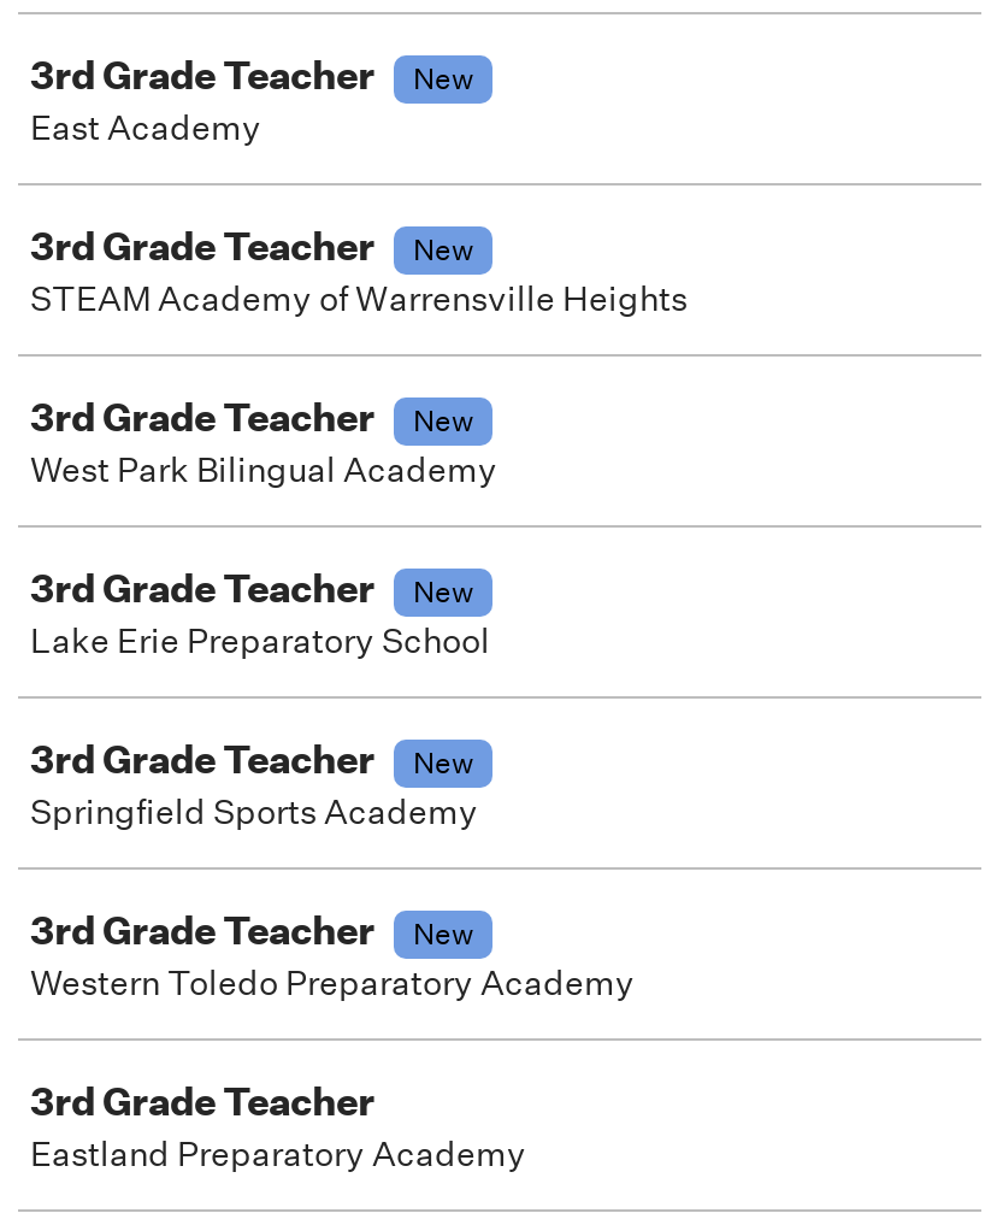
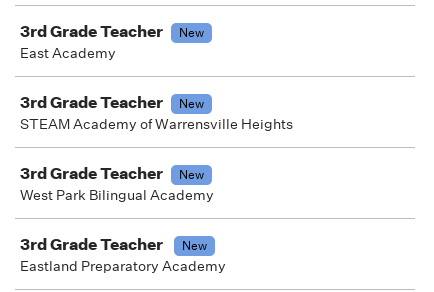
- Lake Erie Preparatory School
- 3rd Grade Teacher
- New
- Springfield Sports Academy
- 3rd Grade Teacher
- New
- Western Toledo Preparatory Academy
- 3rd Grade Teacher
